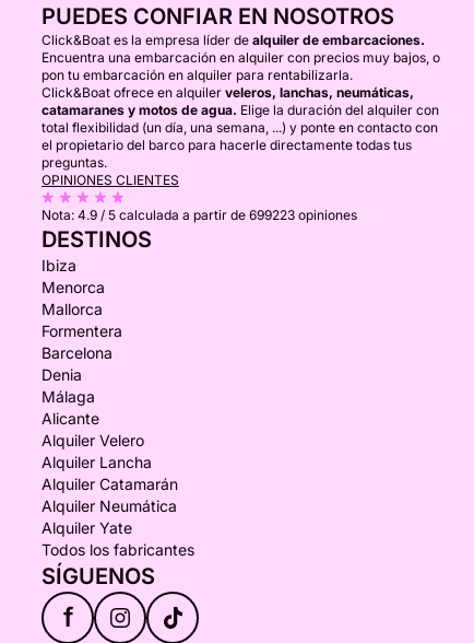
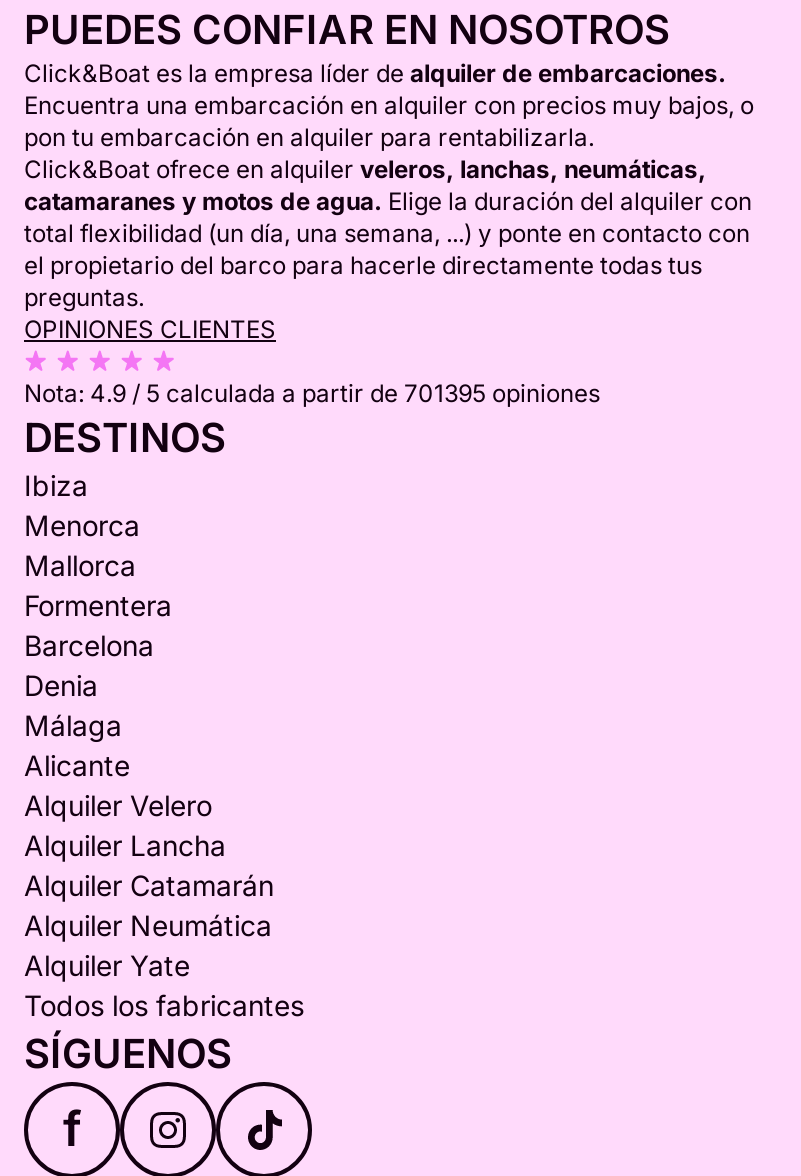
- Nota: 4.9 / 5 calculada a partir de 699223 opiniones
+ Nota: 4.9 / 5 calculada a partir de 701395 opiniones
